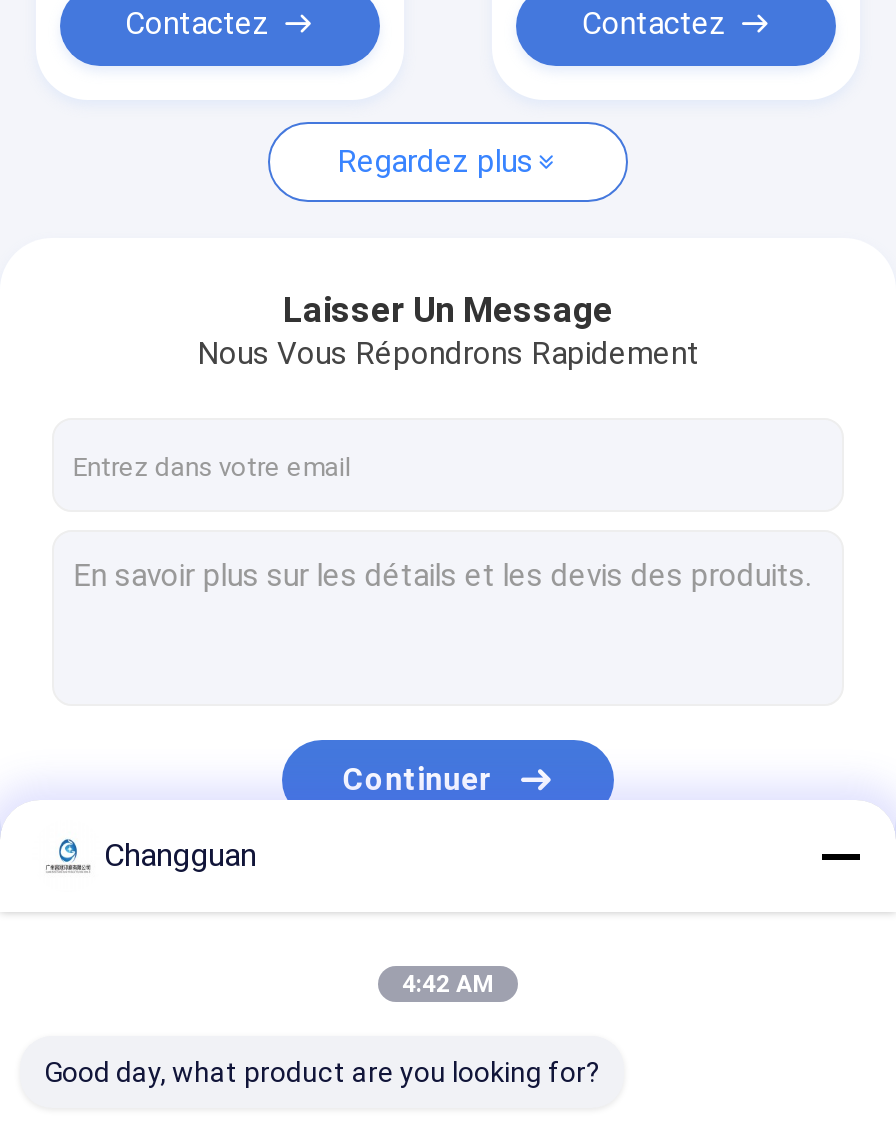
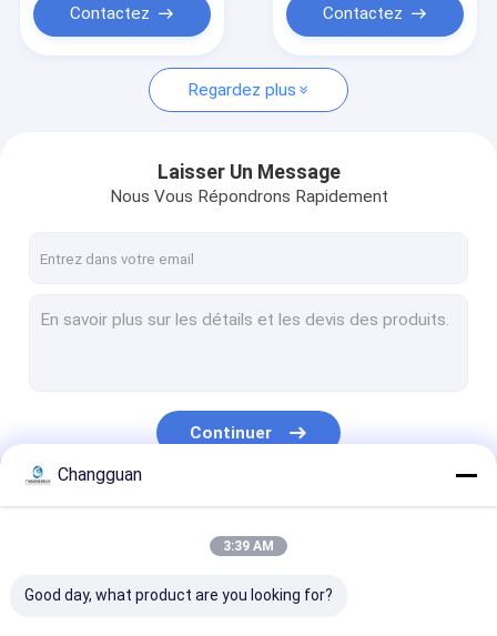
- 4:42 AM
+ 3:39 AM
